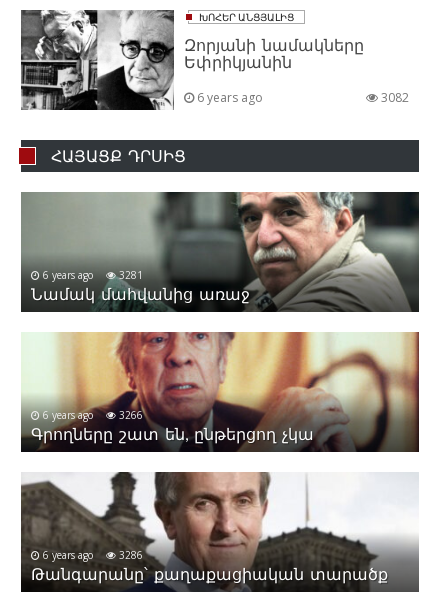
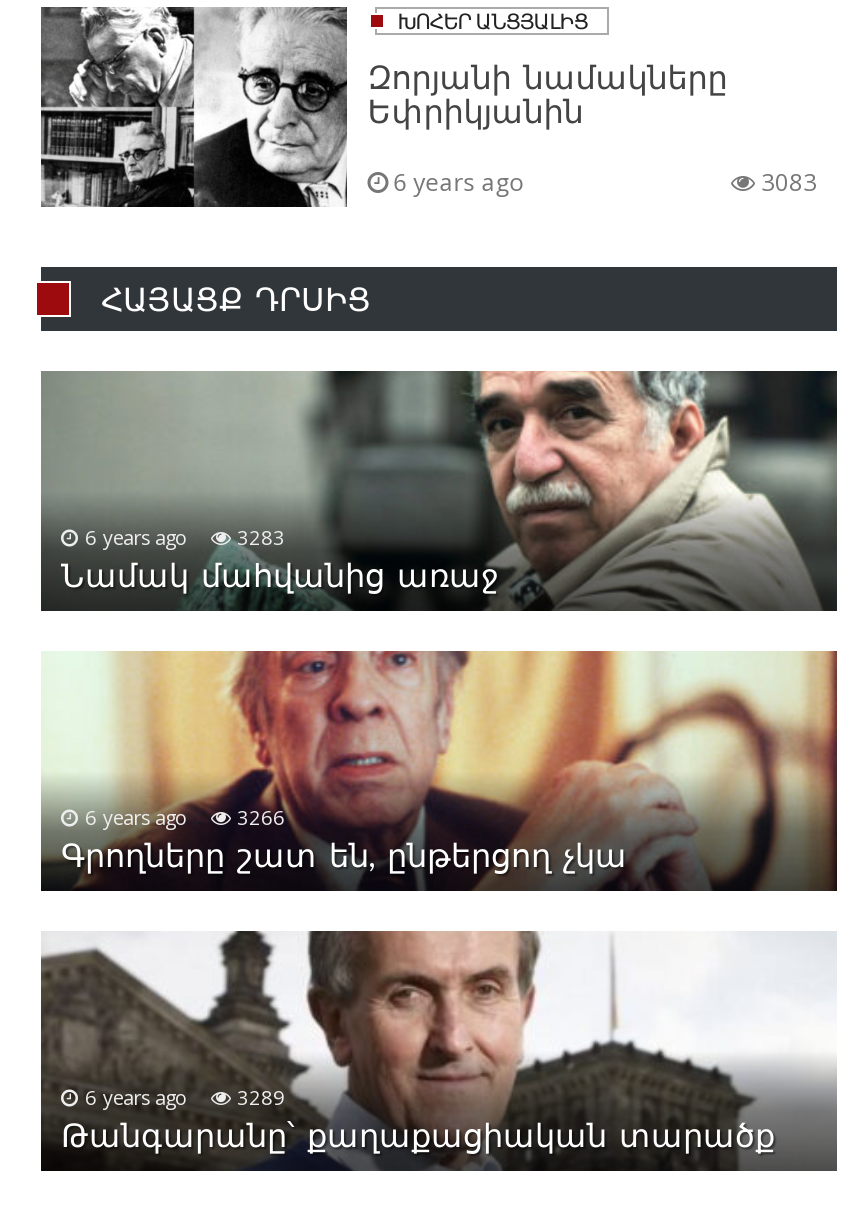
- 3082
+ 3083

- 6 years ago 3281
+ 6 years ago 3283

- 6 years ago 3286
+ 6 years ago 3289
